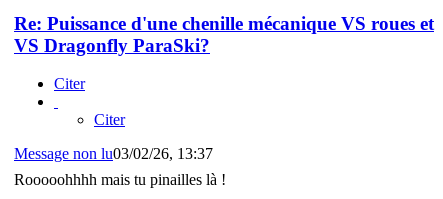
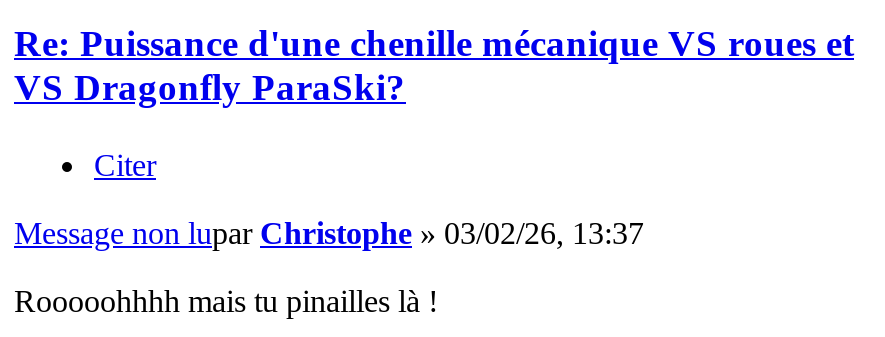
- Citer
- Message non lu03/02/26, 13:37
+ Message non lupar Christophe» 03/02/26, 13:37
